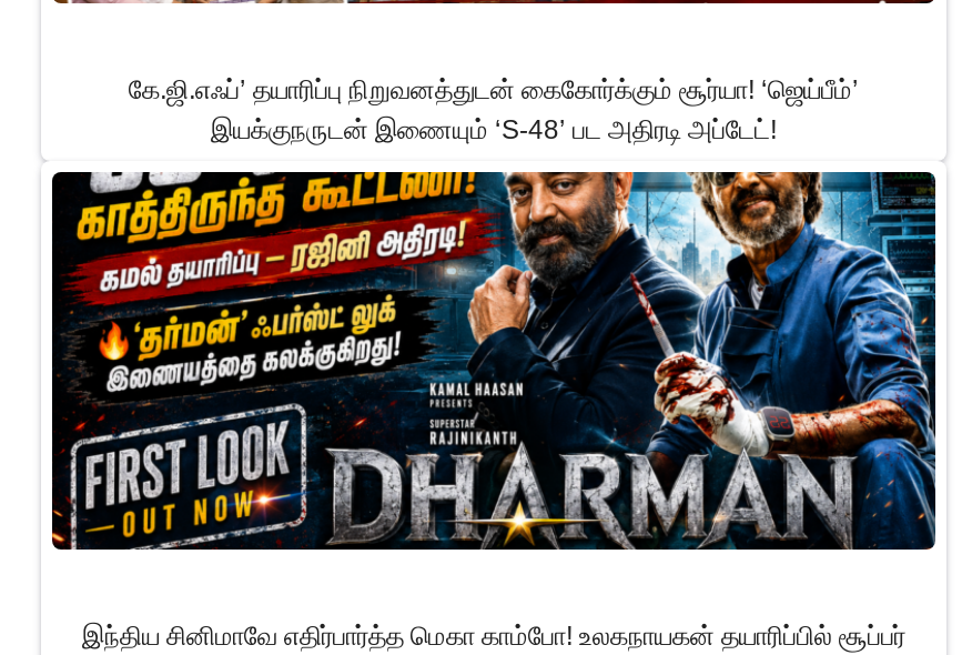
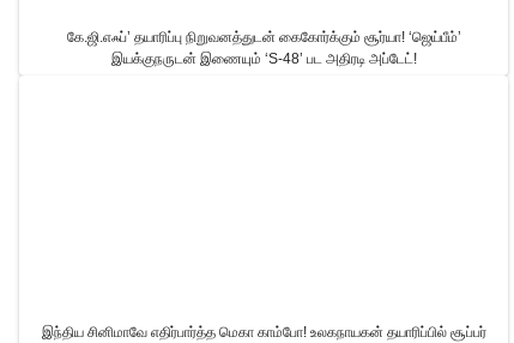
- [image]
